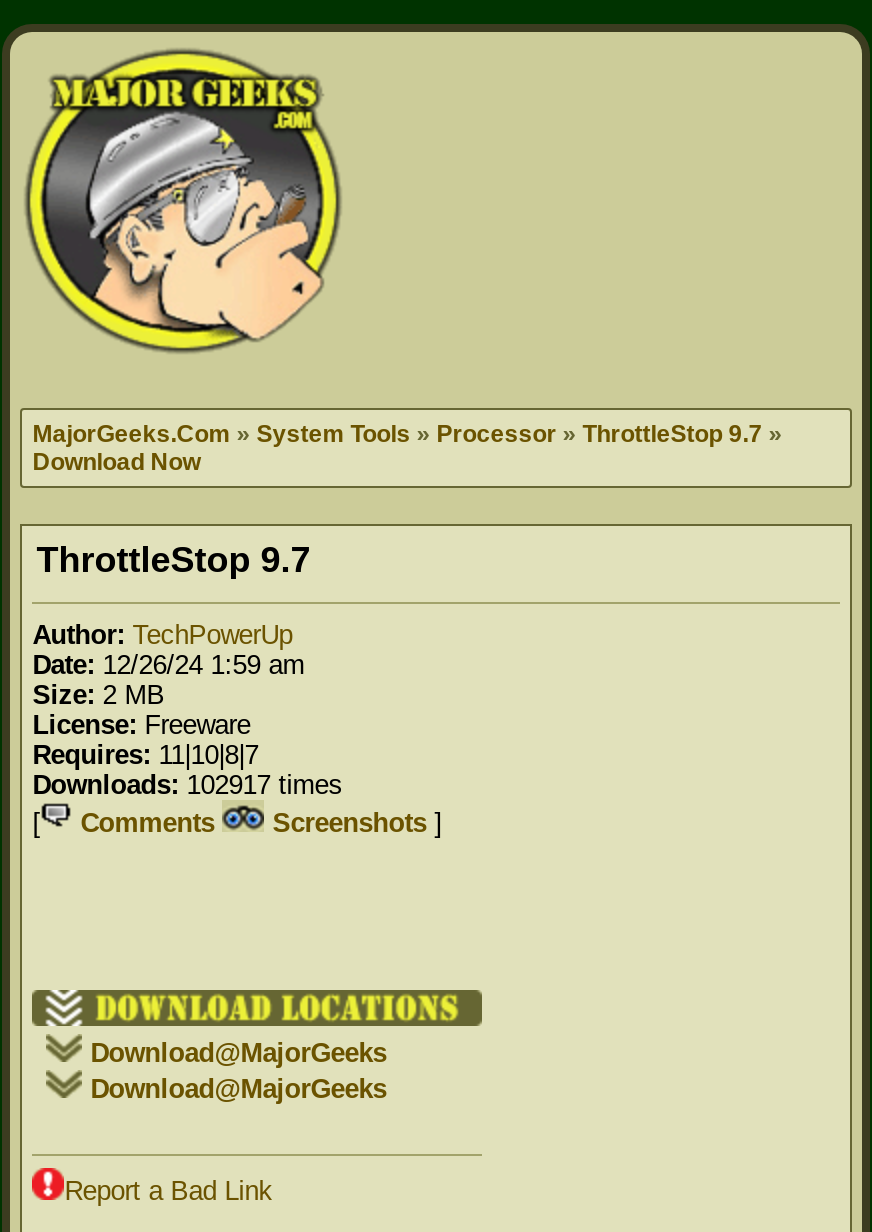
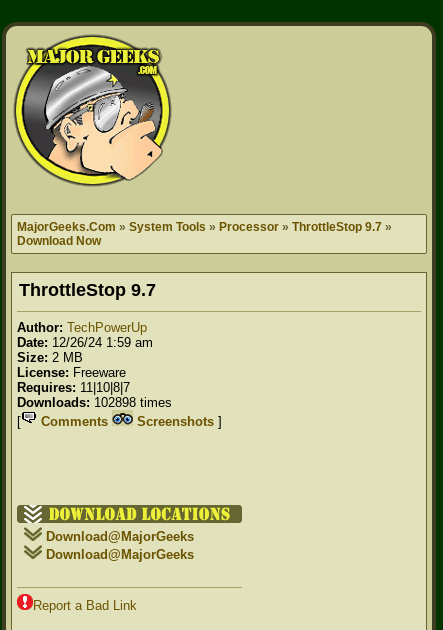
- Downloads: 102917 times
+ Downloads: 102898 times
